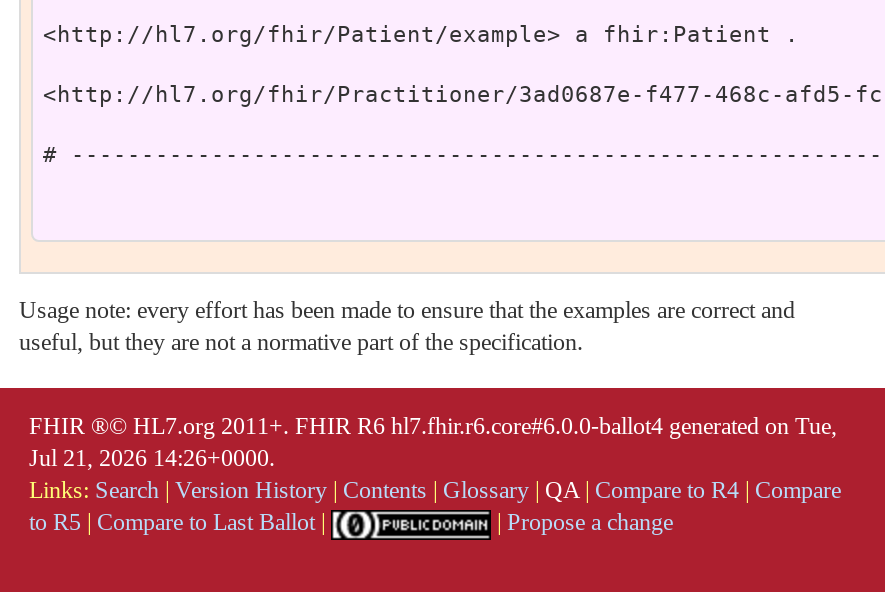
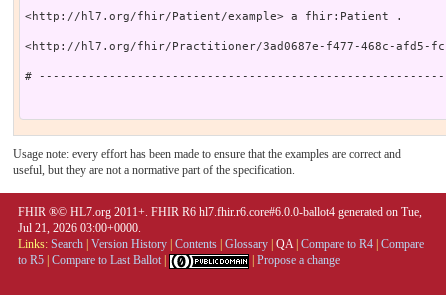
- Jul 21, 2026 14:26+0000.
+ Jul 21, 2026 03:00+0000.
